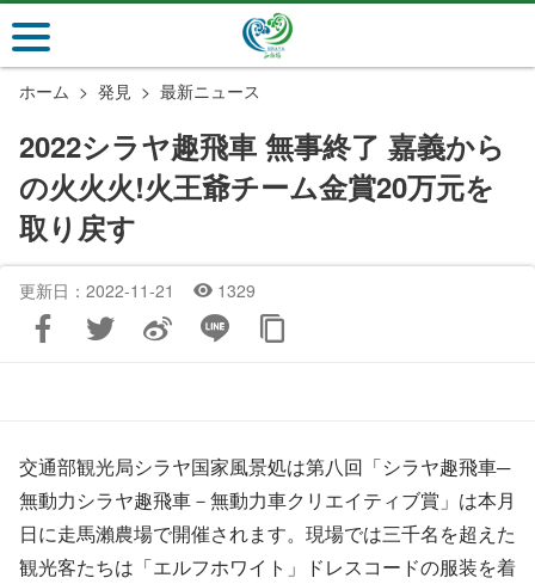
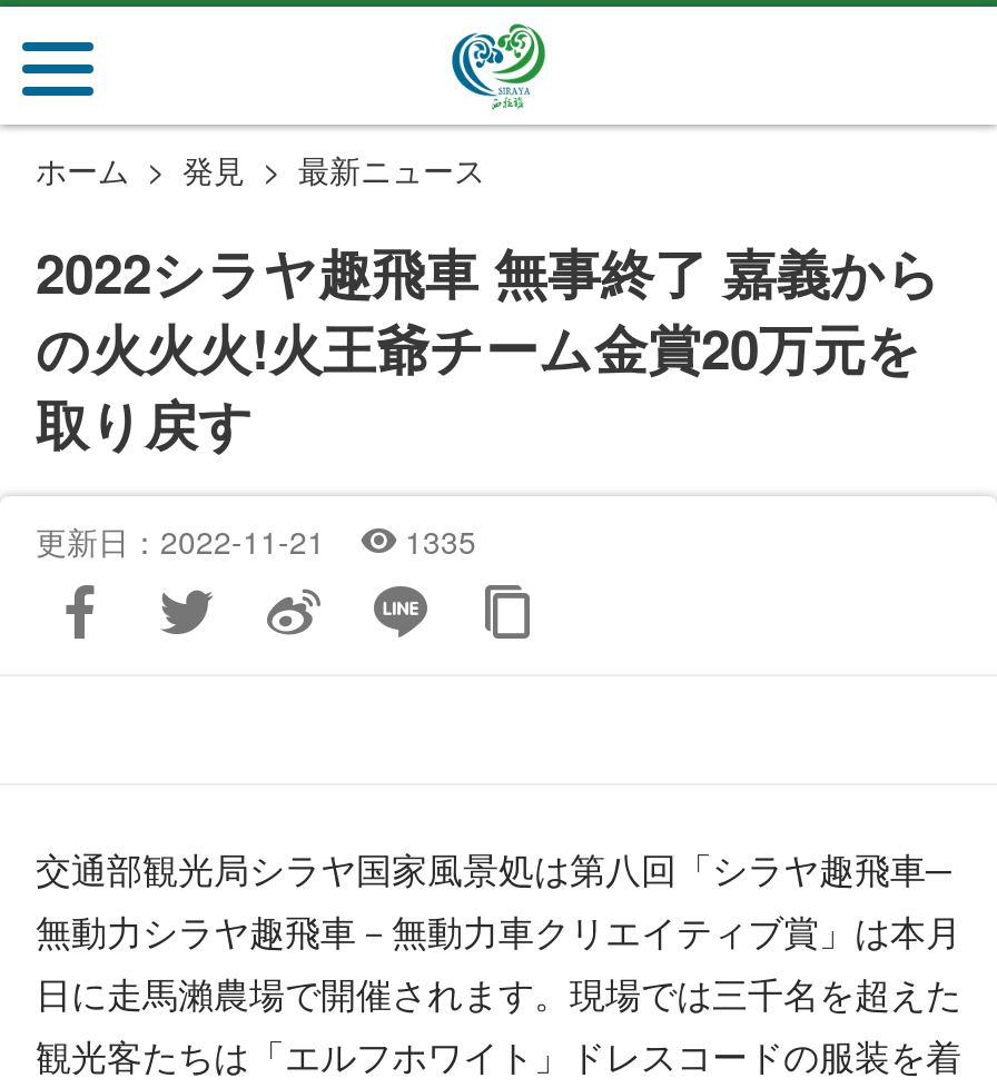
- 1329
+ 1335
